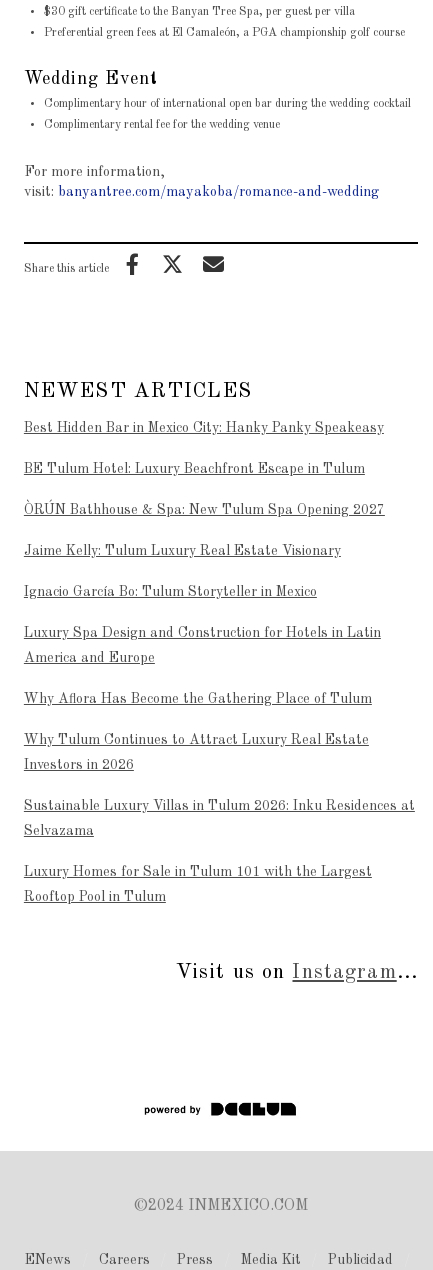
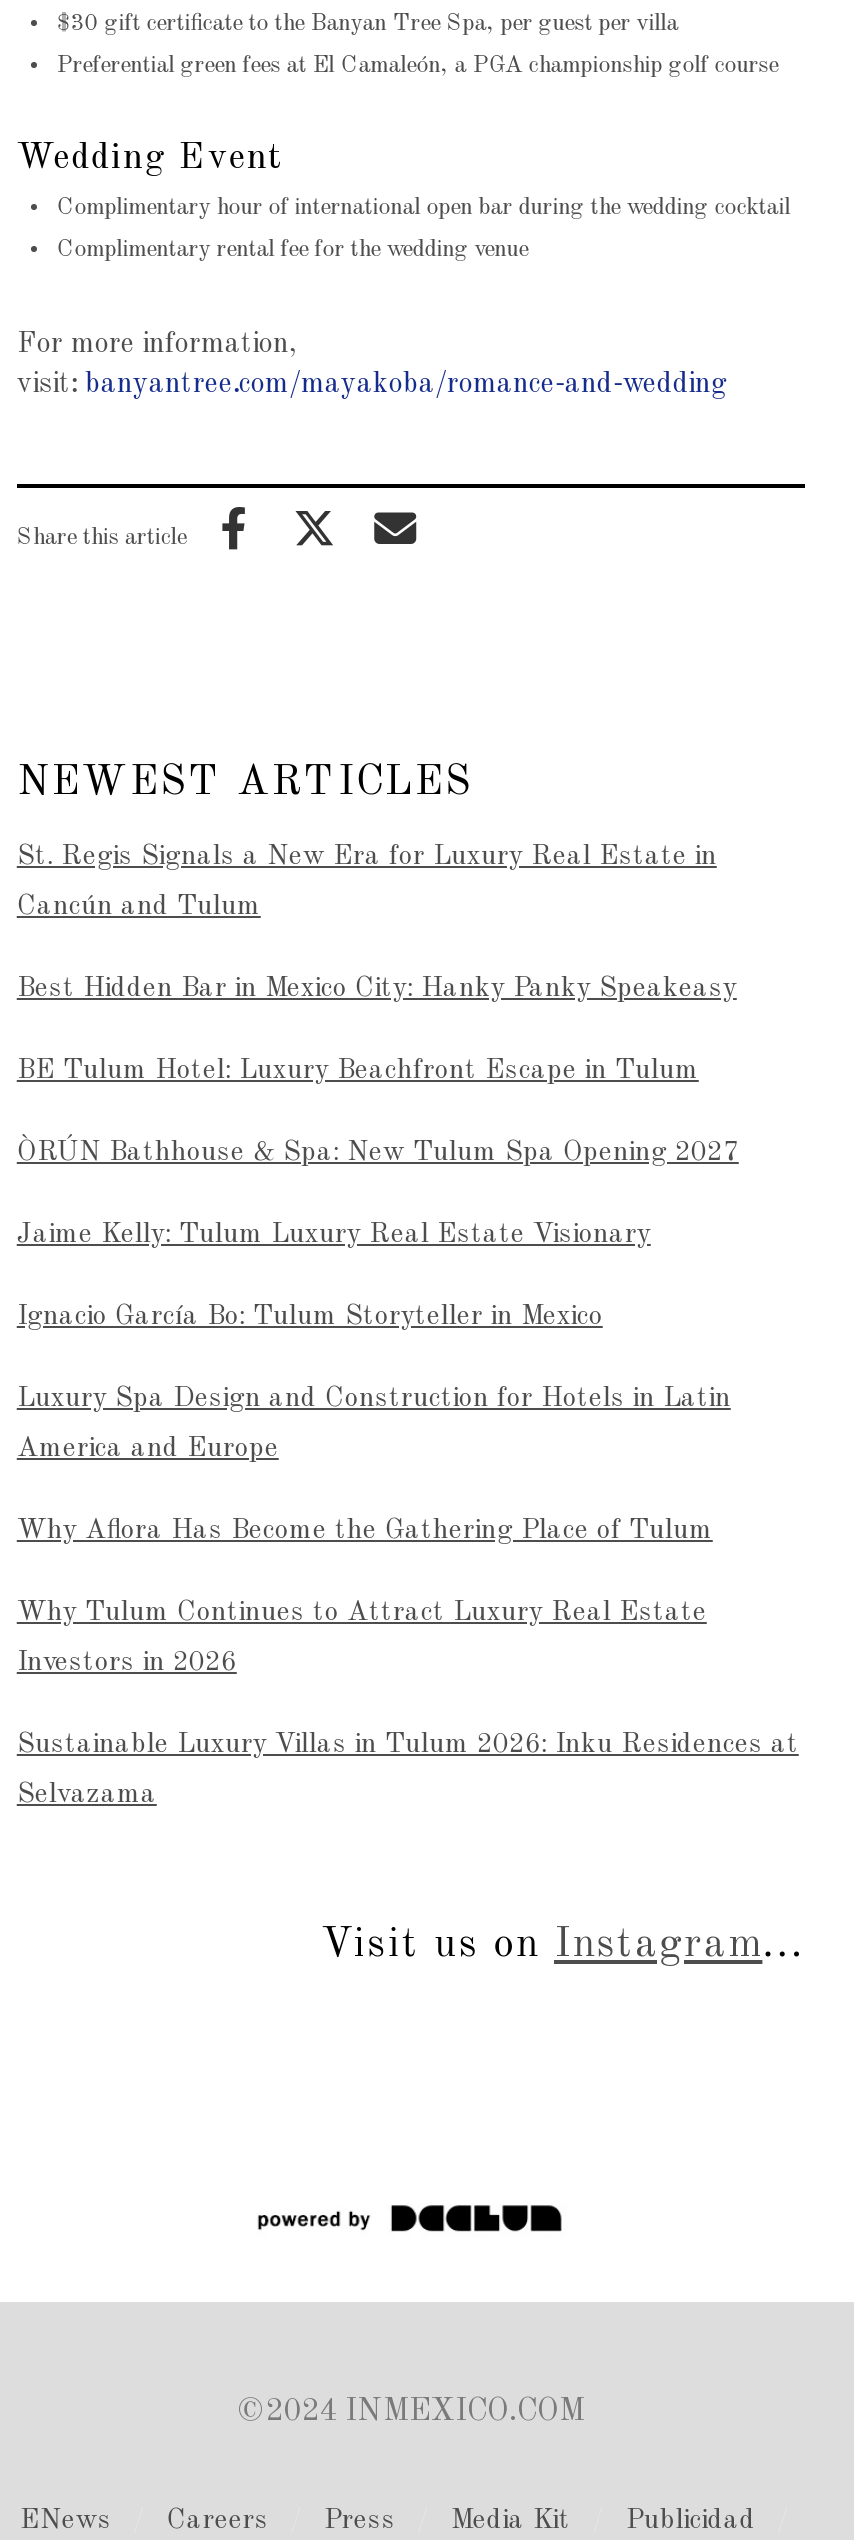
+ St. Regis Signals a New Era for Luxury Real Estate in
+ Cancún and Tulum

moved down: Best Hidden Bar in Mexico City: Hanky Panky Speakeasy | BE Tulum Hotel: Luxury Beachfront Escape in Tulum | ÒRÚN Bathhouse & Spa: New Tulum Spa Opening 2027 | ... | Sustainable Luxury Villas in Tulum 2026: Inku Residences at | Selvazama

- Luxury Homes for Sale in Tulum 101 with the Largest
- Rooftop Pool in Tulum
